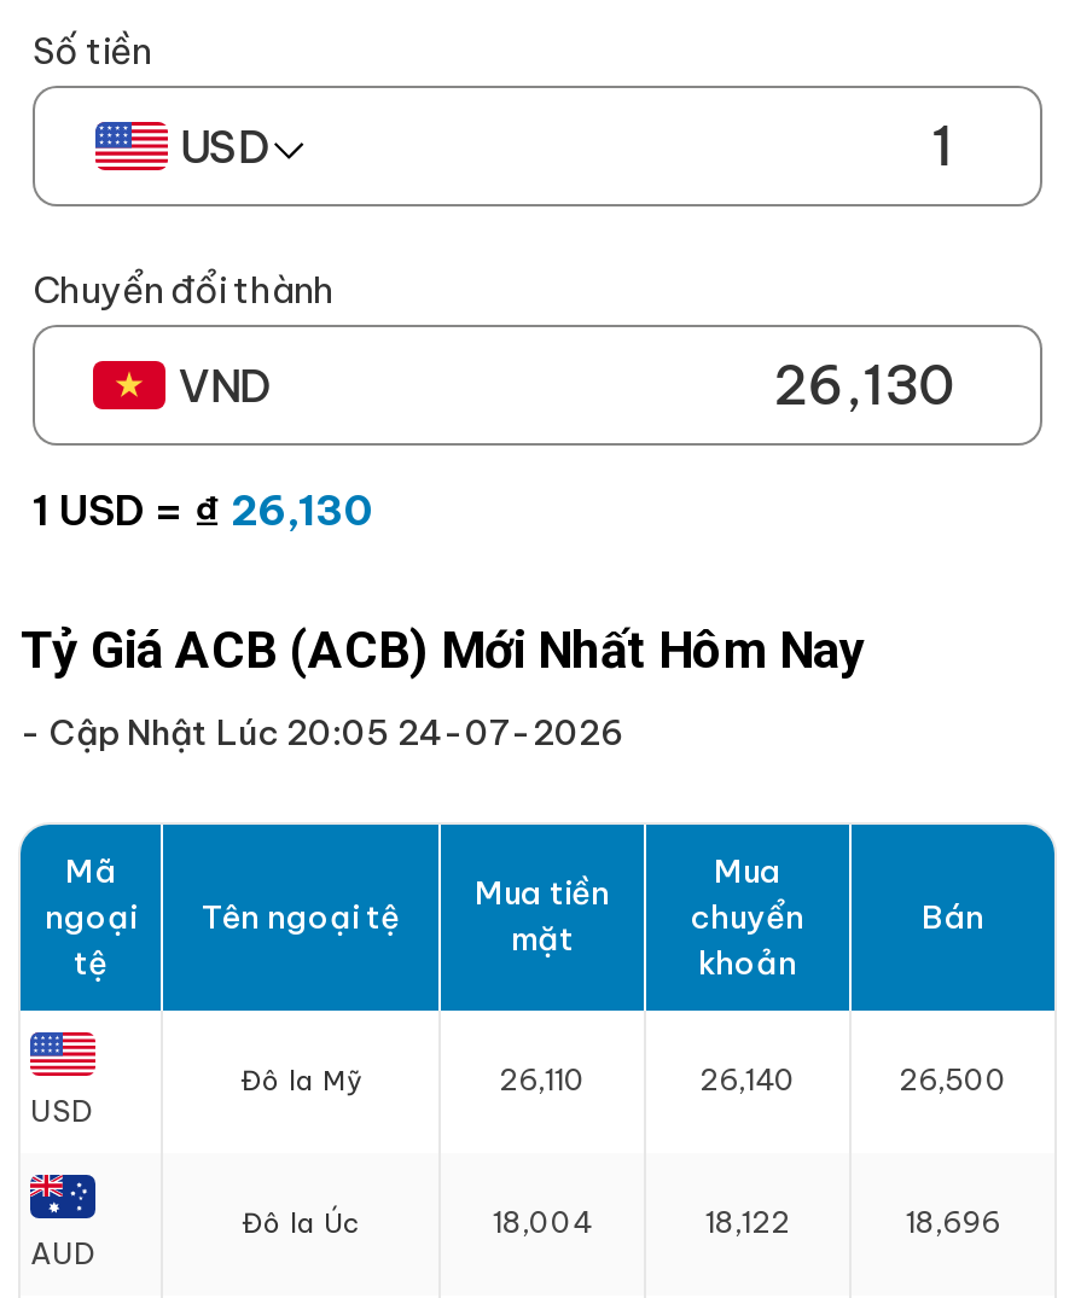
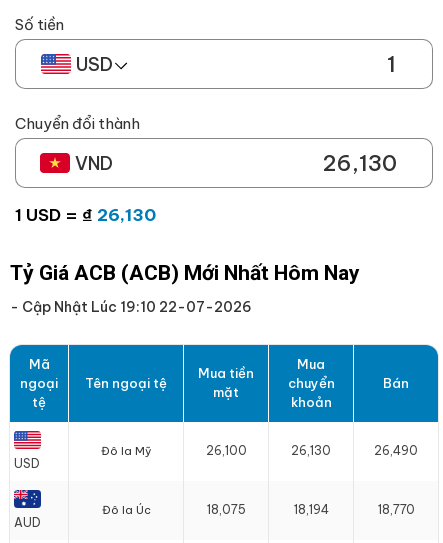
- - Cập Nhật Lúc 20:05 24-07-2026
+ - Cập Nhật Lúc 19:10 22-07-2026

- 26,110
+ 26,100

- 26,140
+ 26,130

- 26,500
+ 26,490

- 18,004
+ 18,075

- 18,122
+ 18,194

- 18,696
+ 18,770
